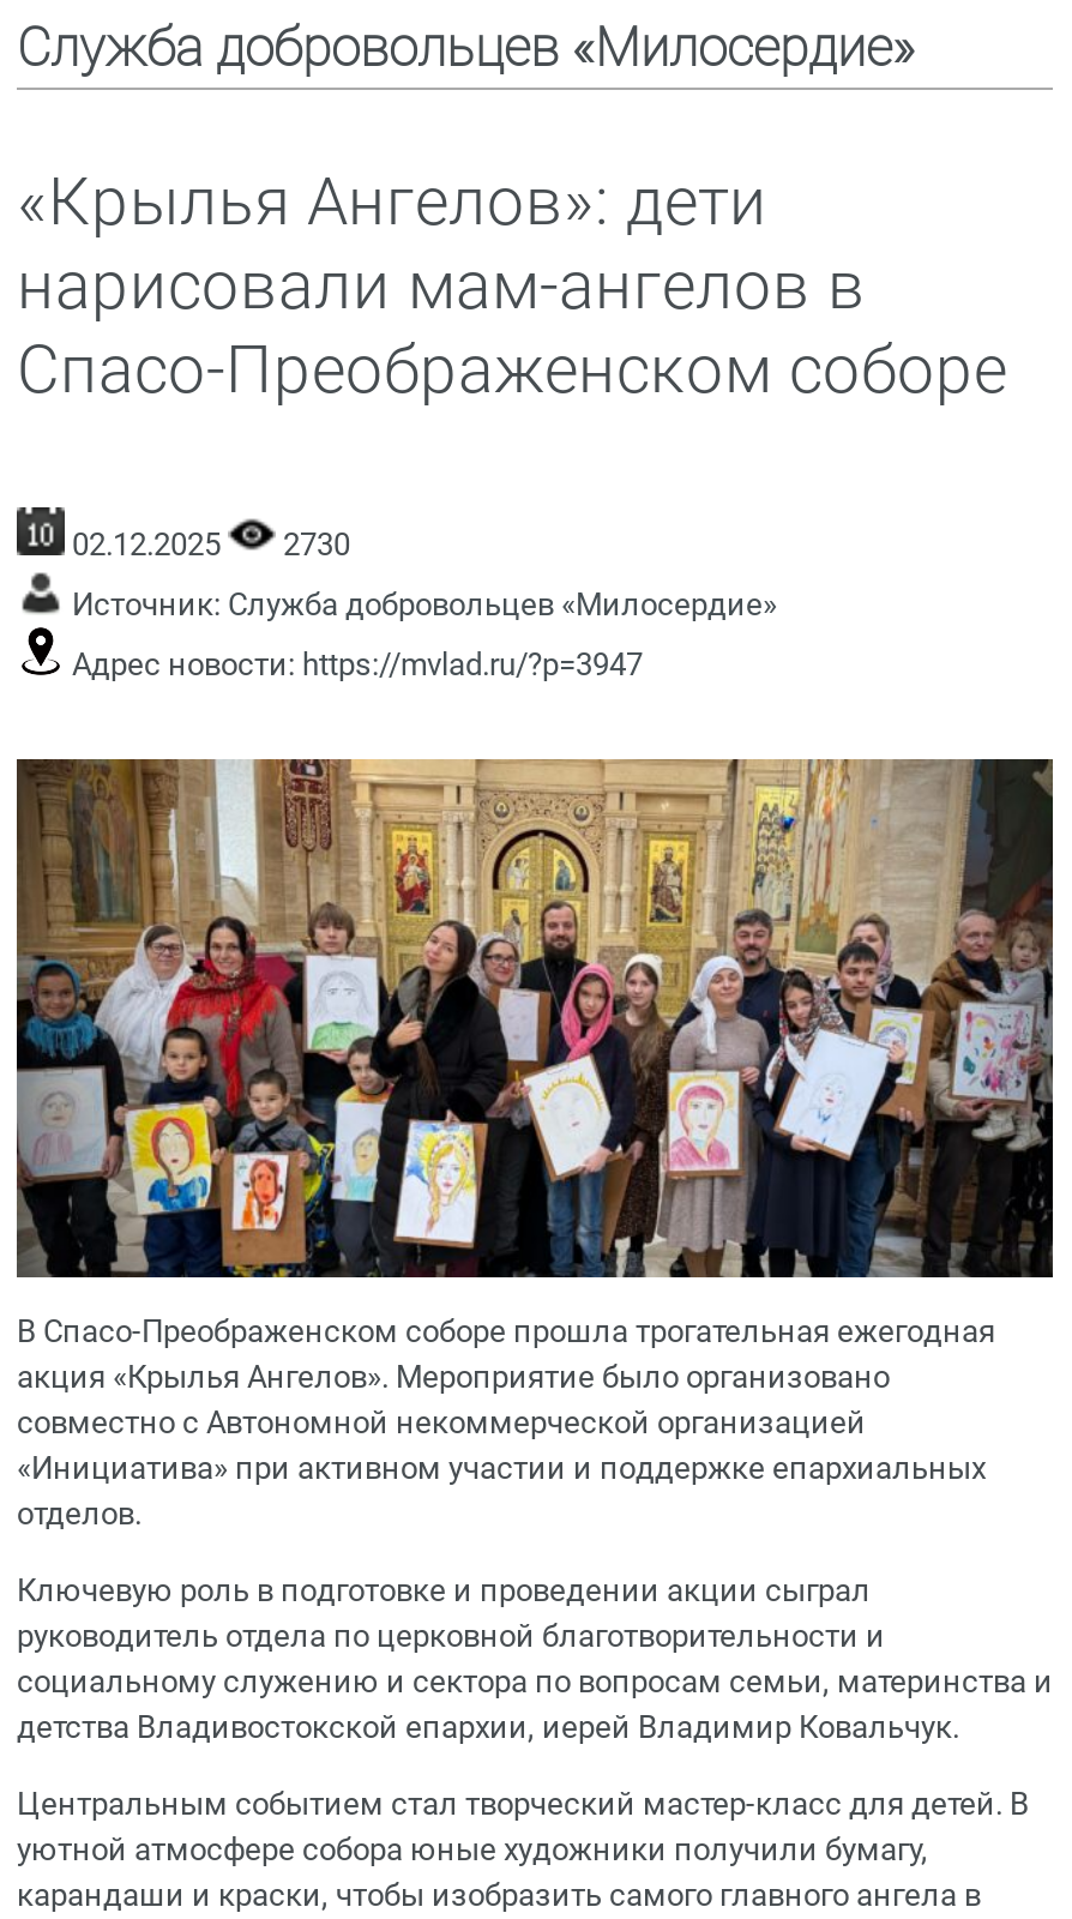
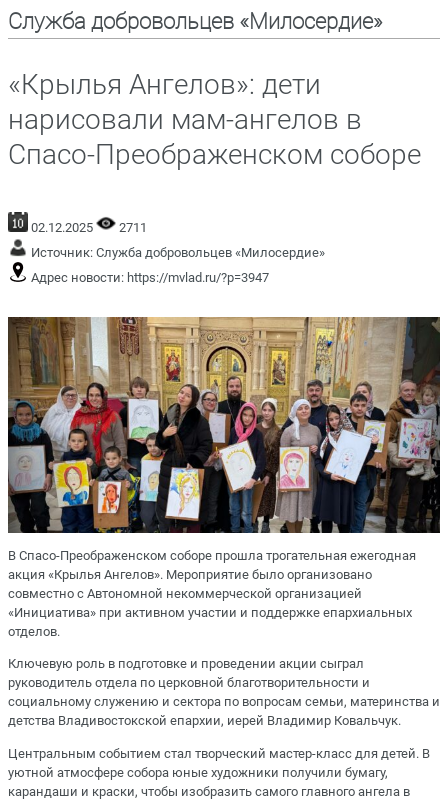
- 02.12.2025 2730
+ 02.12.2025 2711
